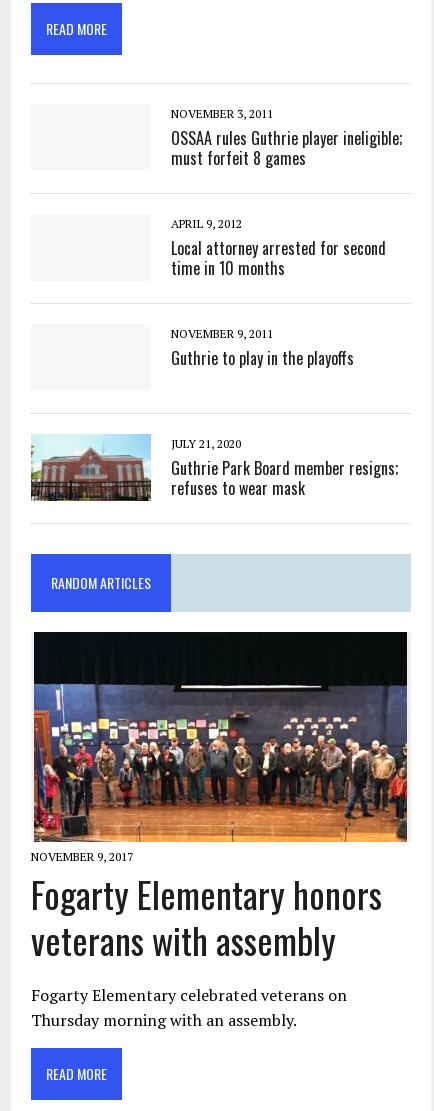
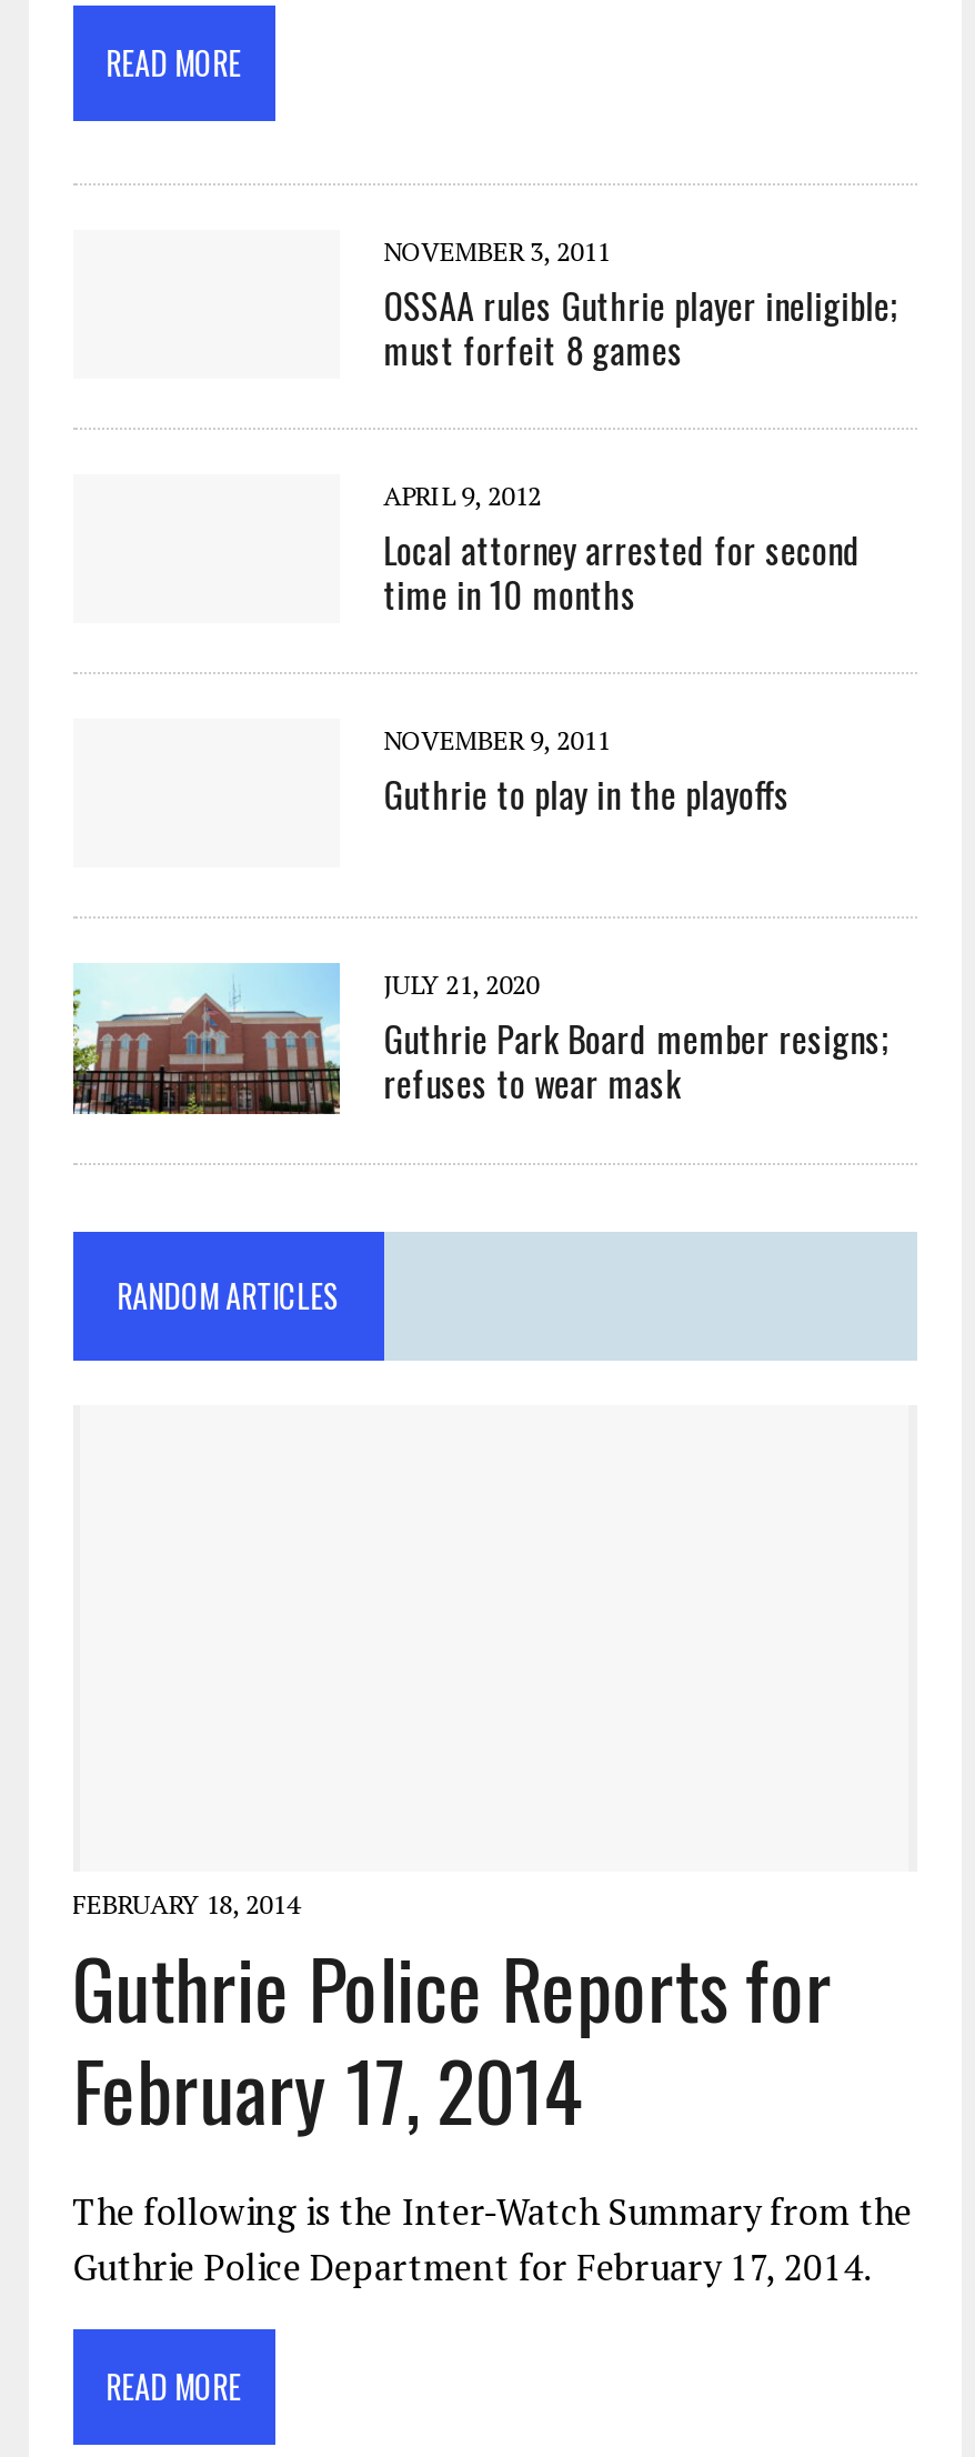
- [image]

- NOVEMBER 9, 2017
- Fogarty Elementary honors
- veterans with assembly
- Fogarty Elementary celebrated veterans on
- Thursday morning with an assembly.
+ FEBRUARY 18, 2014
+ Guthrie Police Reports for
+ February 17, 2014
+ The following is the Inter-Watch Summary from the
+ Guthrie Police Department for February 17, 2014.
